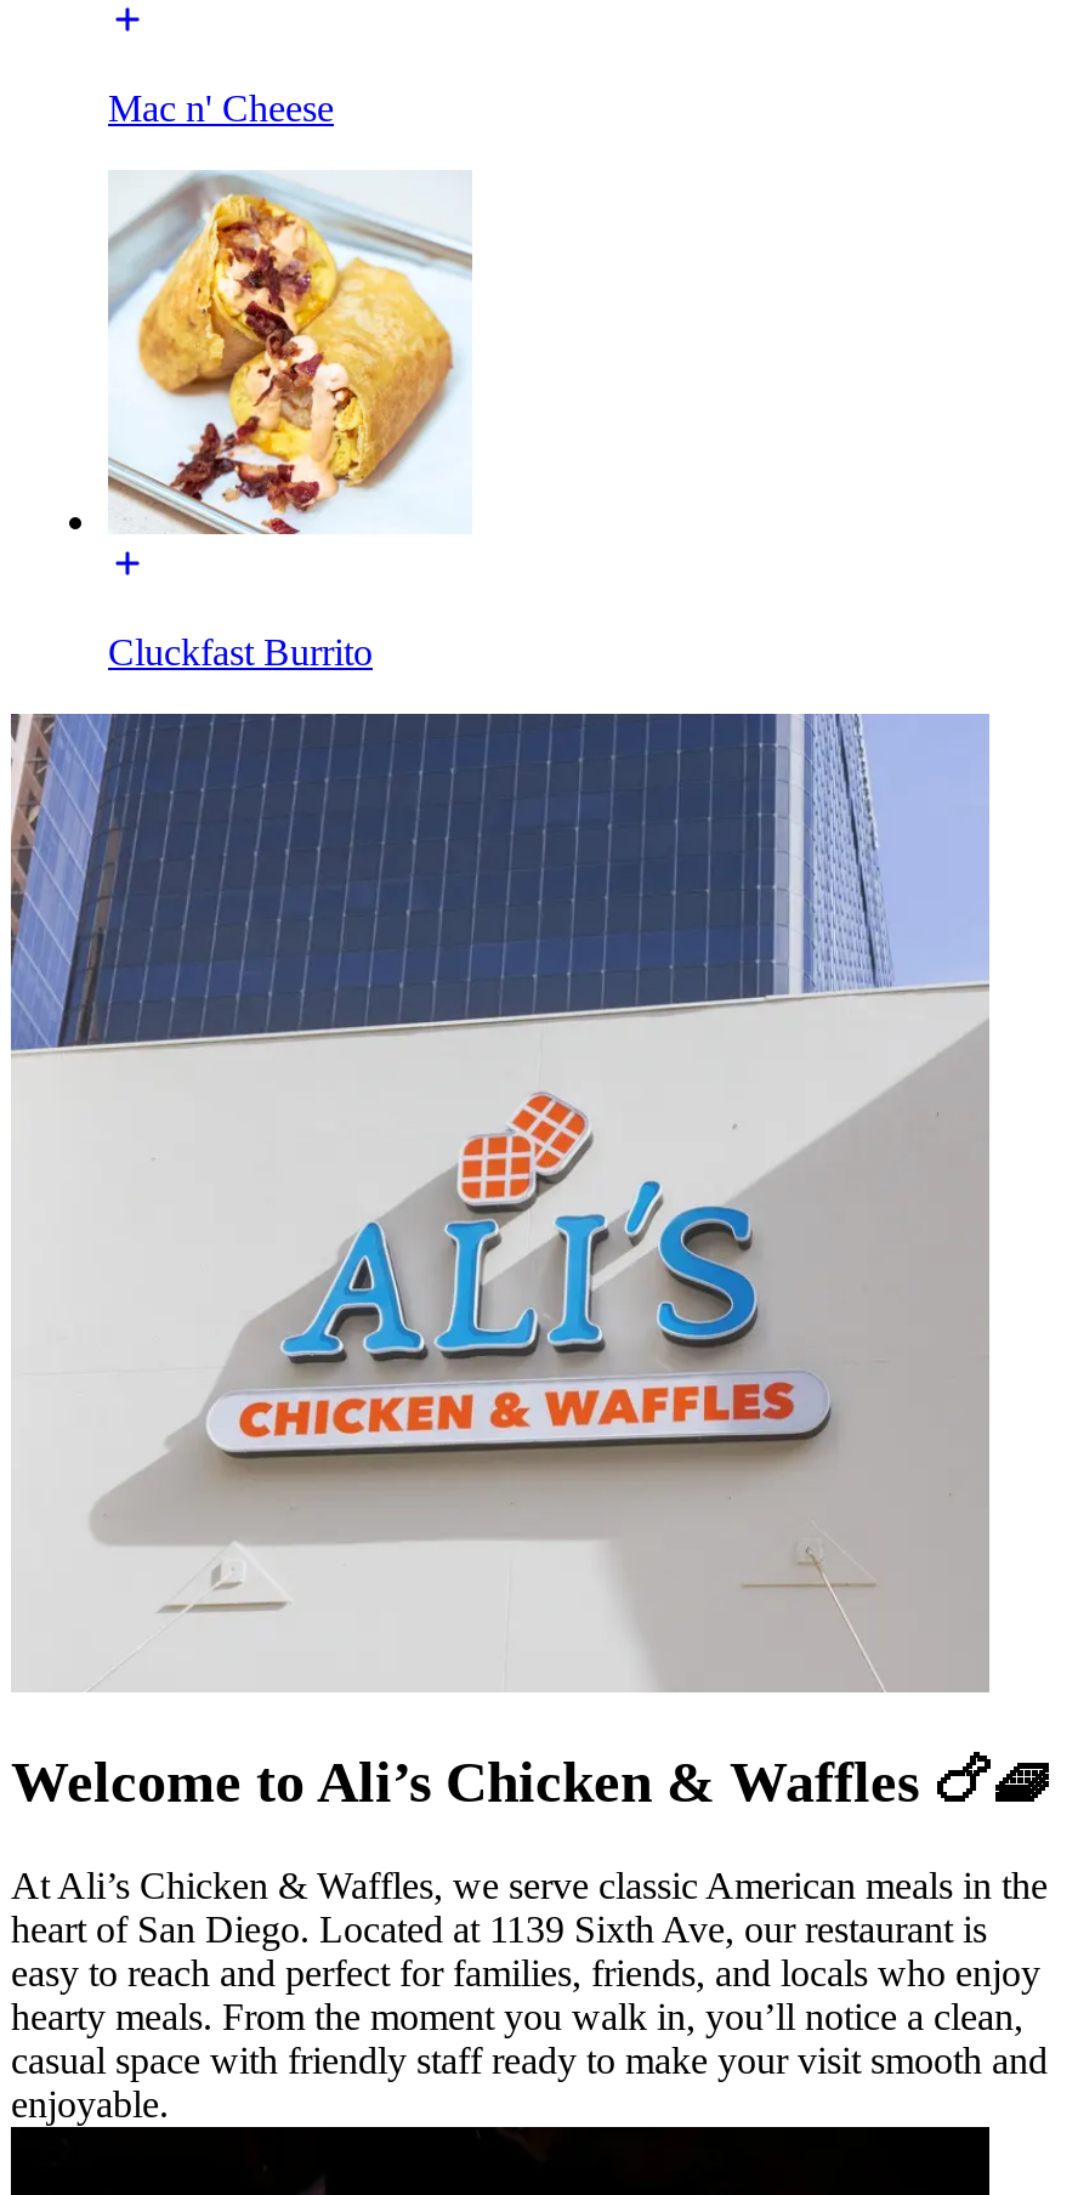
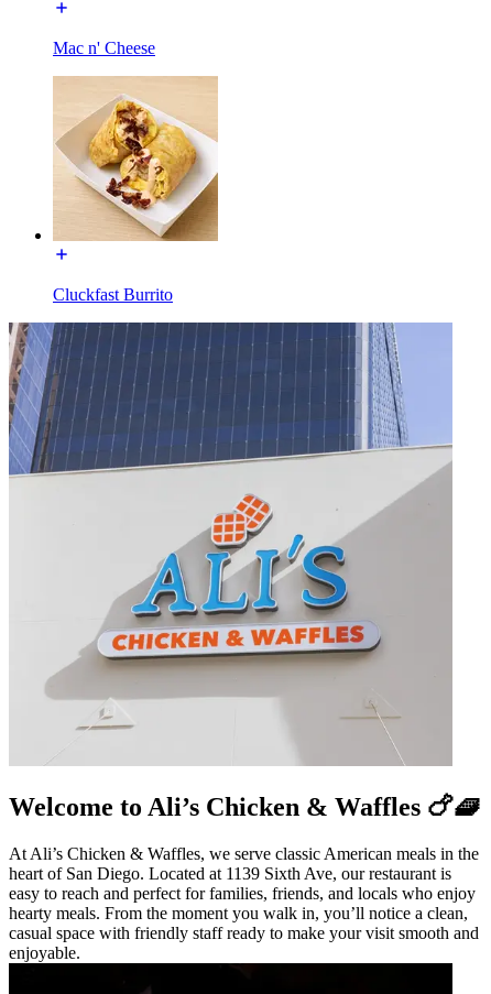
- [image]
+ [image]
